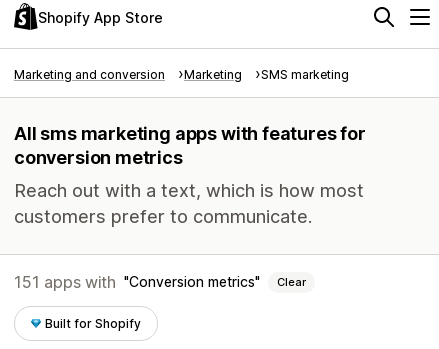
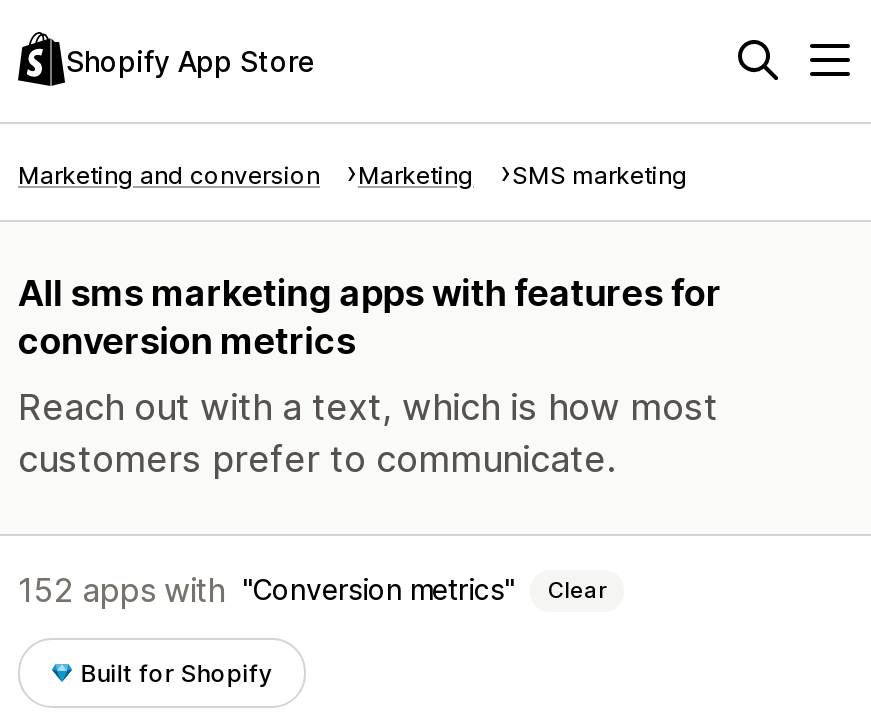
- 151 apps with Conversion metrics Clear
+ 152 apps with Conversion metrics Clear
